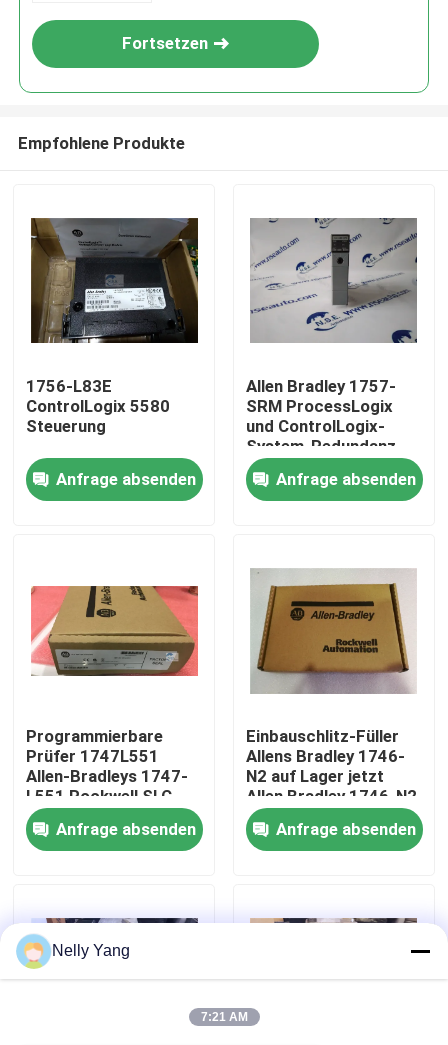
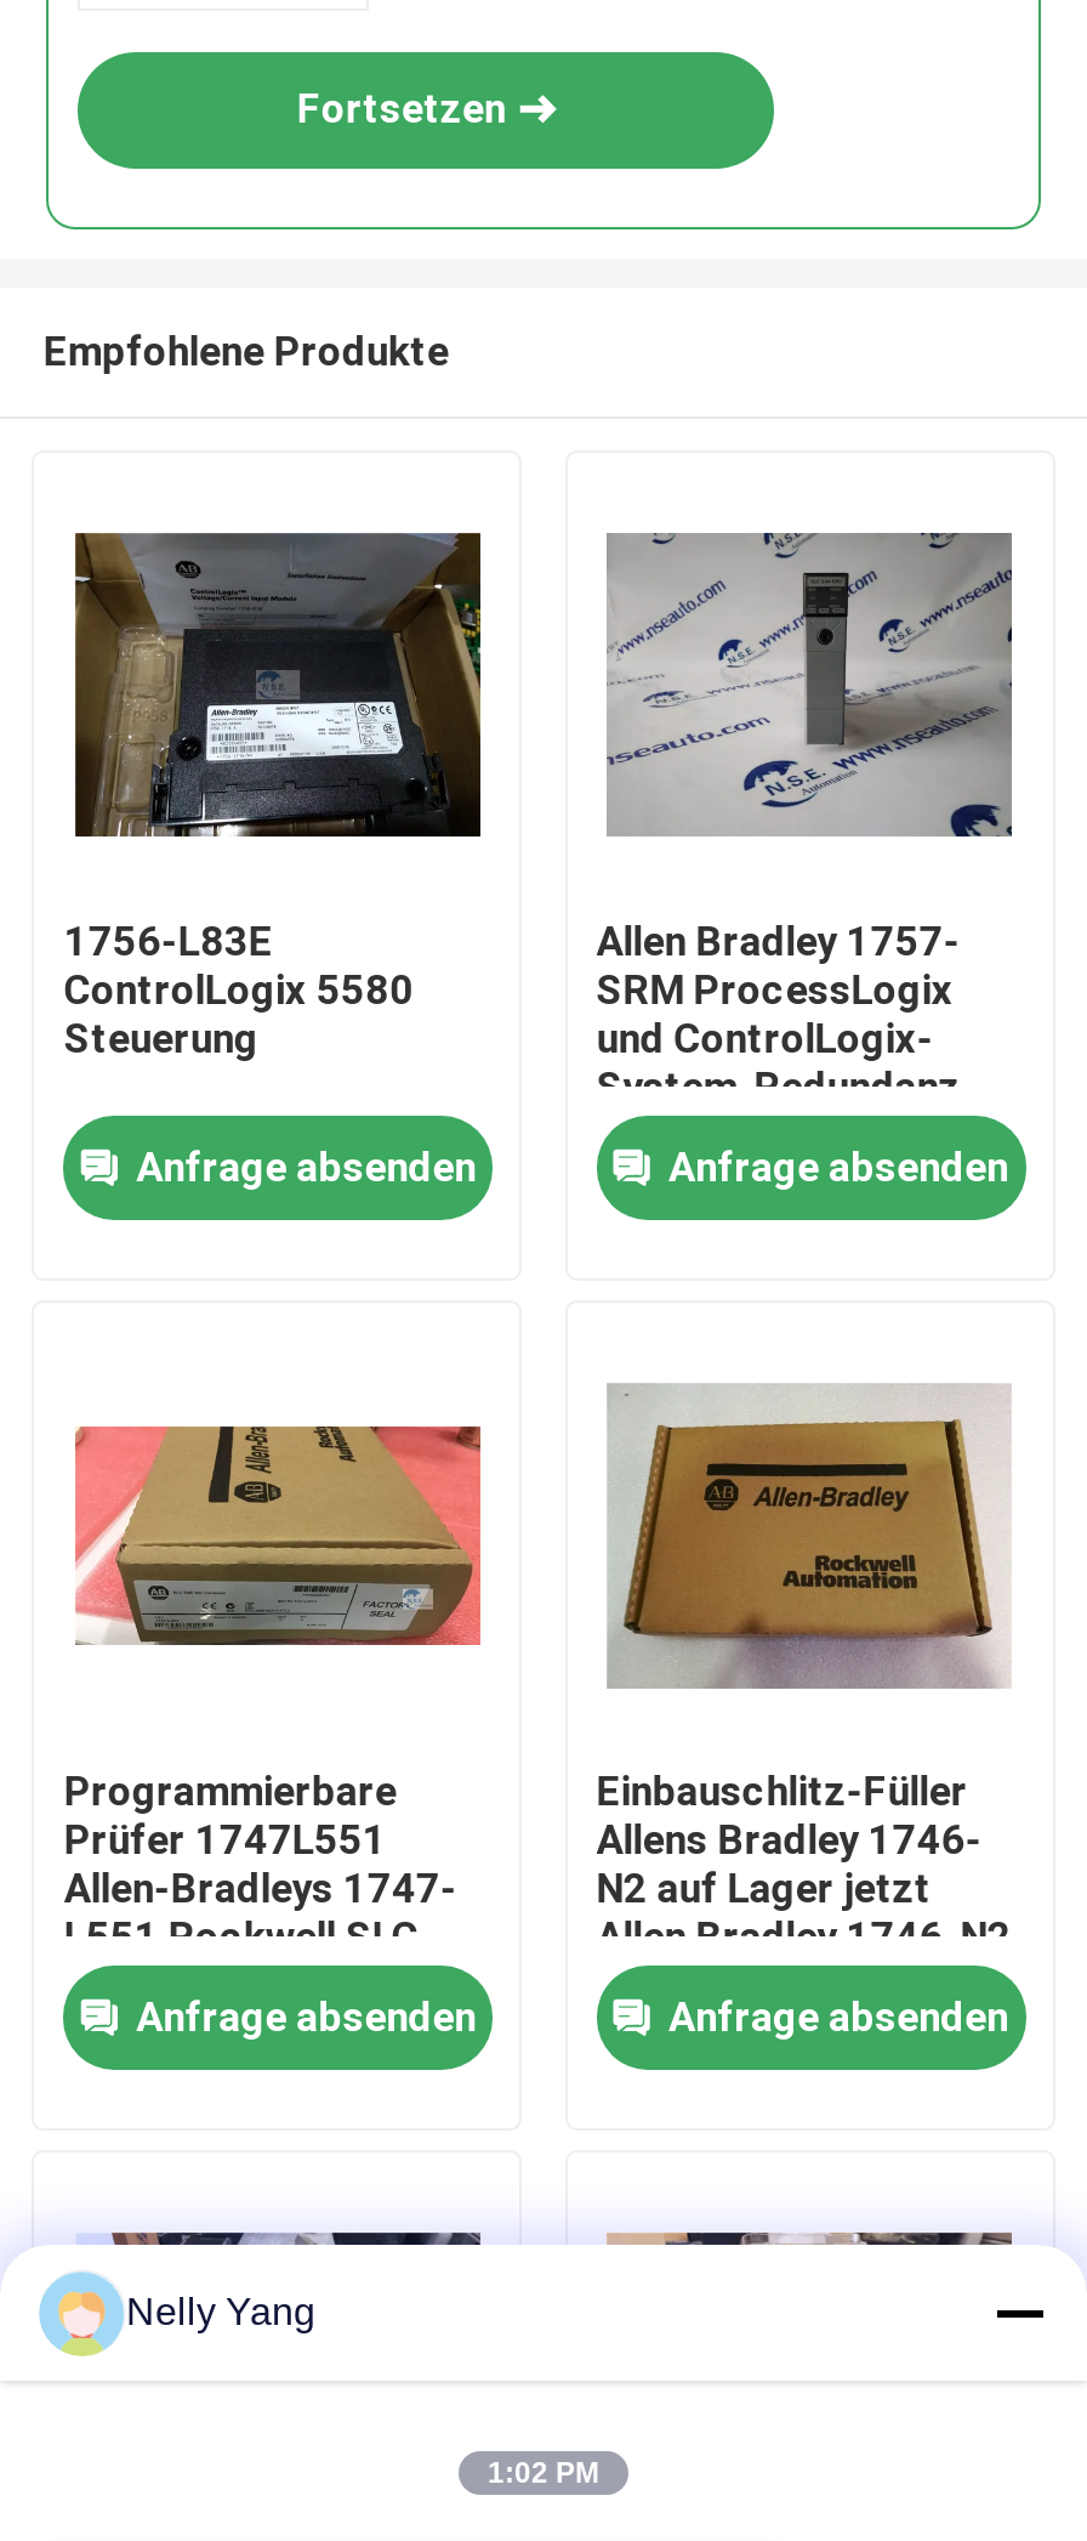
- 7:21 AM
+ 1:02 PM
